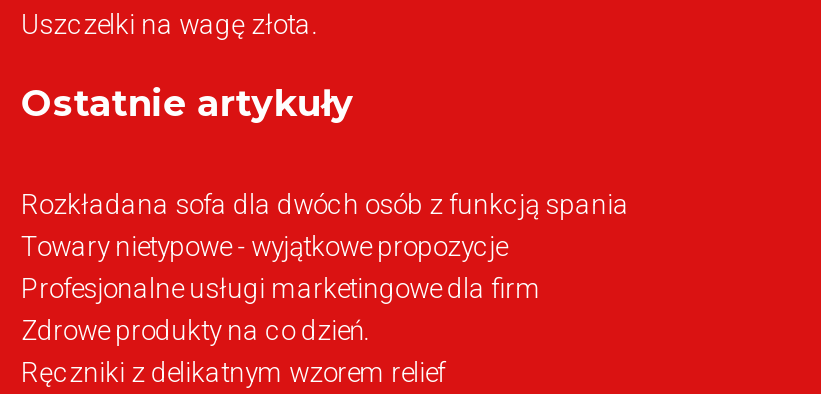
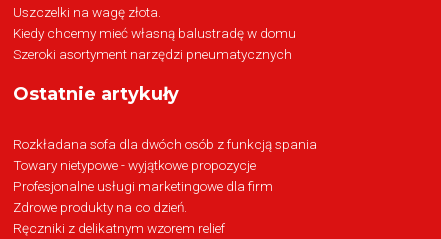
+ Kiedy chcemy mieć własną balustradę w domu
+ Szeroki asortyment narzędzi pneumatycznych
